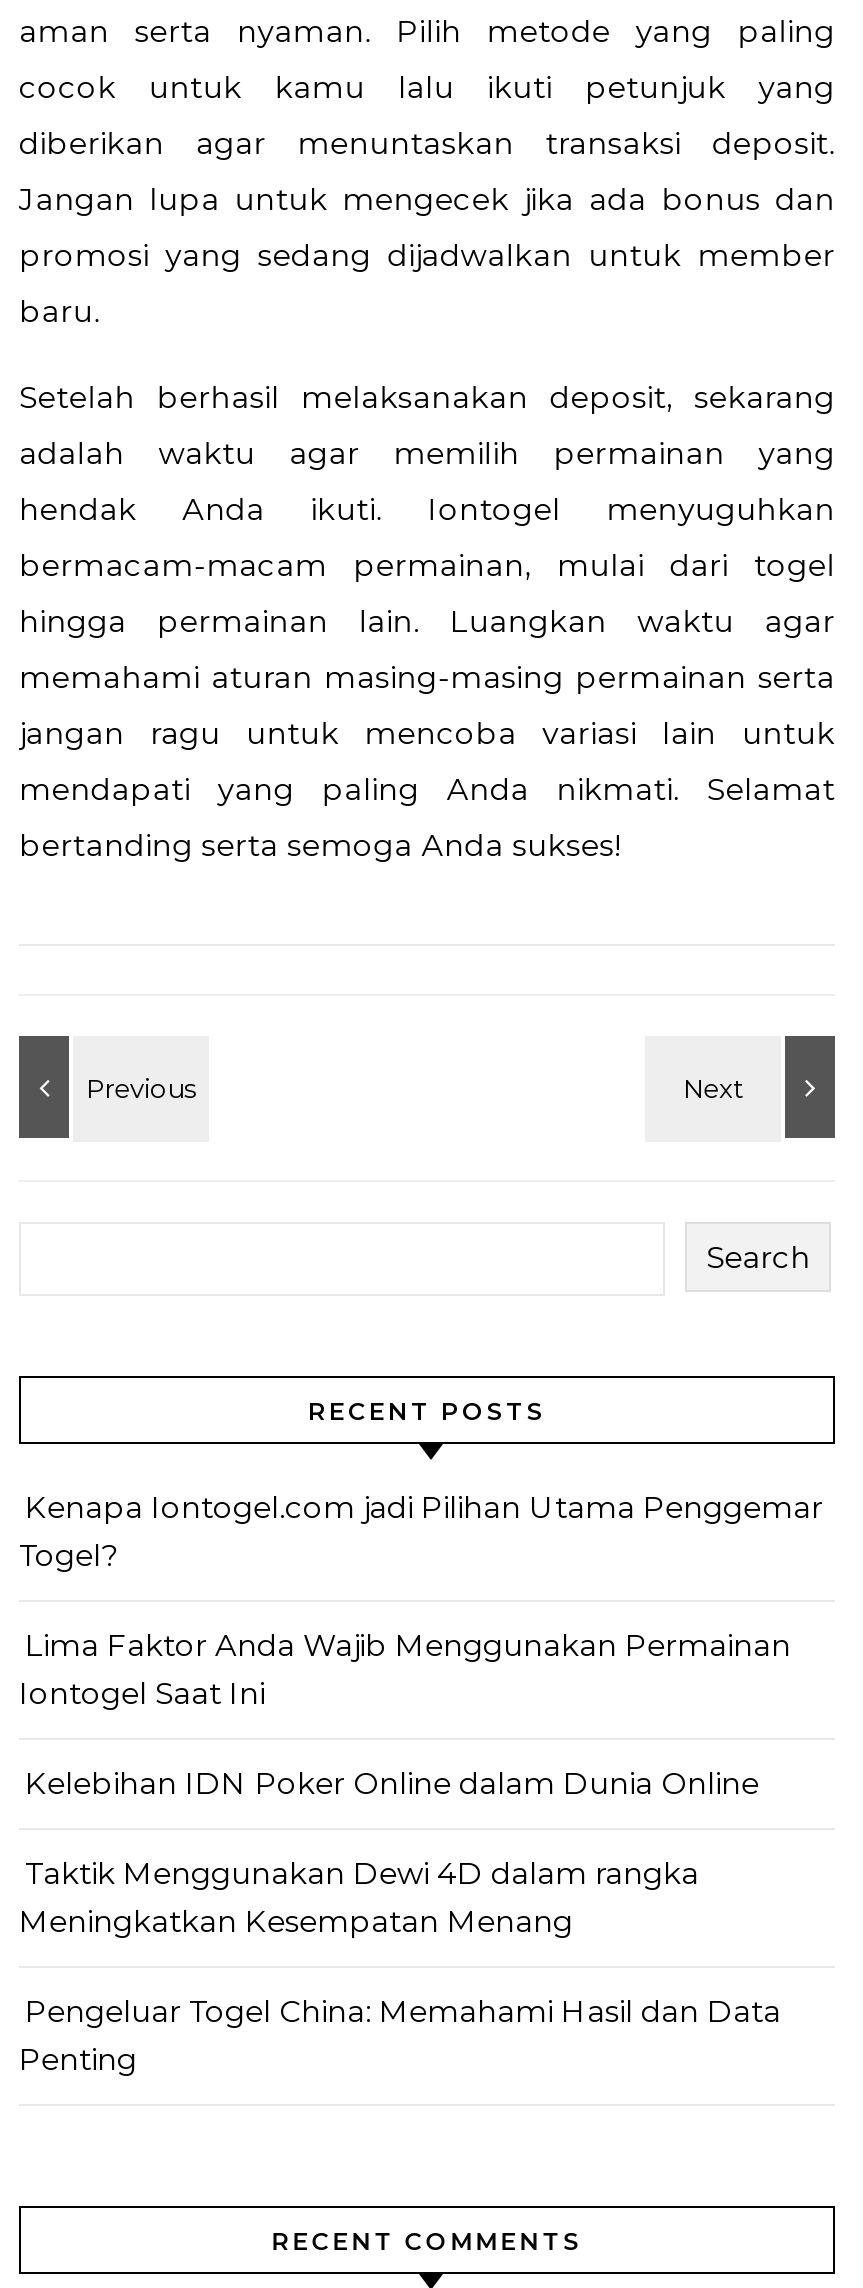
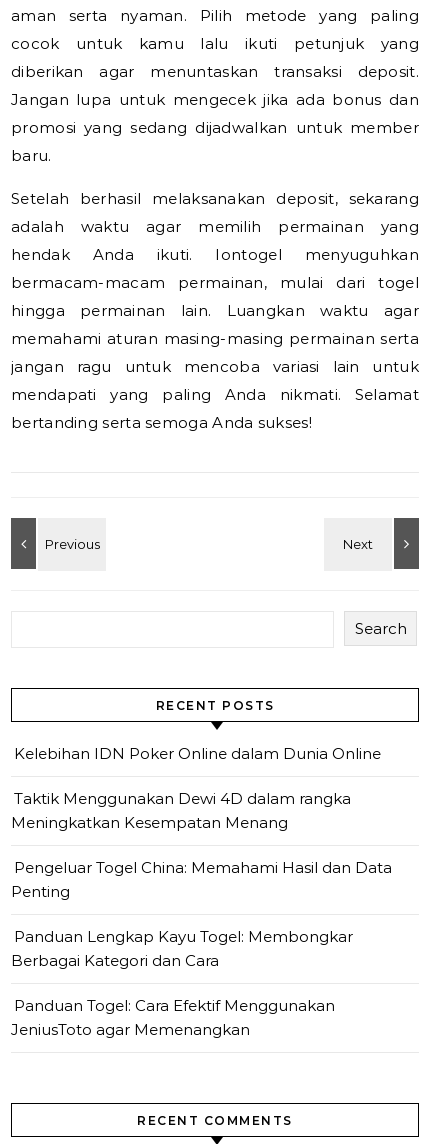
- Kenapa Iontogel.com jadi Pilihan Utama Penggemar
- Togel?
- Lima Faktor Anda Wajib Menggunakan Permainan
- Iontogel Saat Ini

moved up: Kelebihan IDN Poker Online dalam Dunia Online | Taktik Menggunakan Dewi 4D dalam rangka | Meningkatkan Kesempatan Menang | Pengeluar Togel China: Memahami Hasil dan Data | Penting

+ Panduan Lengkap Kayu Togel: Membongkar
+ Berbagai Kategori dan Cara
+ Panduan Togel: Cara Efektif Menggunakan
+ JeniusToto agar Memenangkan
